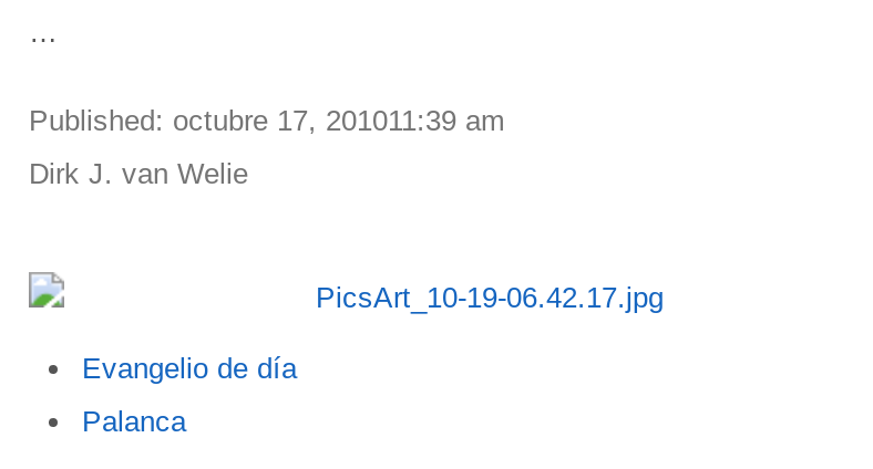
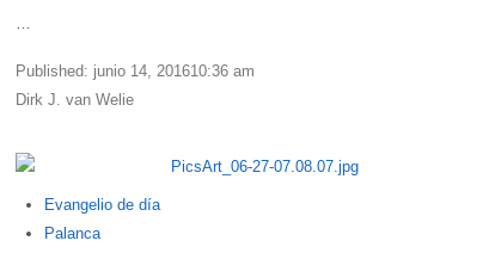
- Published: octubre 17, 201011:39 am
+ Published: junio 14, 201610:36 am
